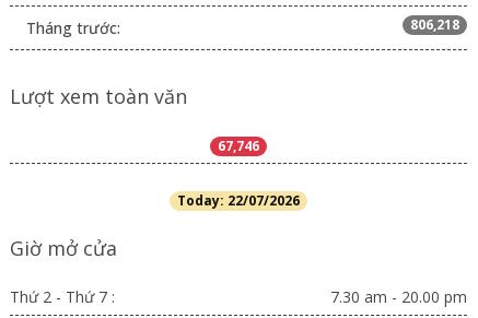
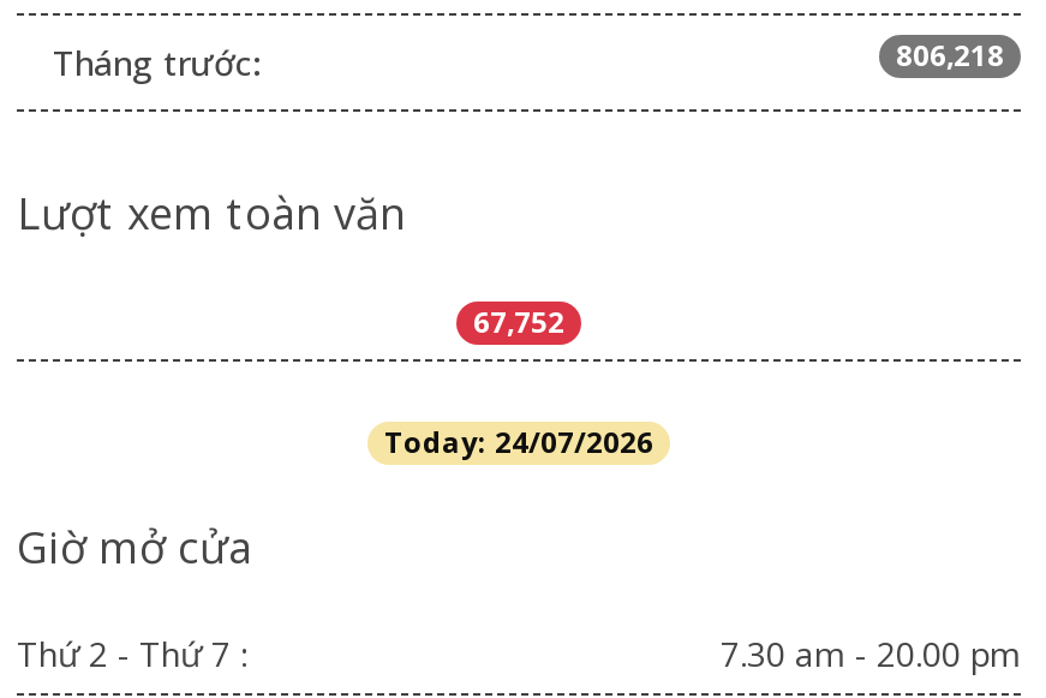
- 67,746
+ 67,752

- Today: 22/07/2026
+ Today: 24/07/2026
